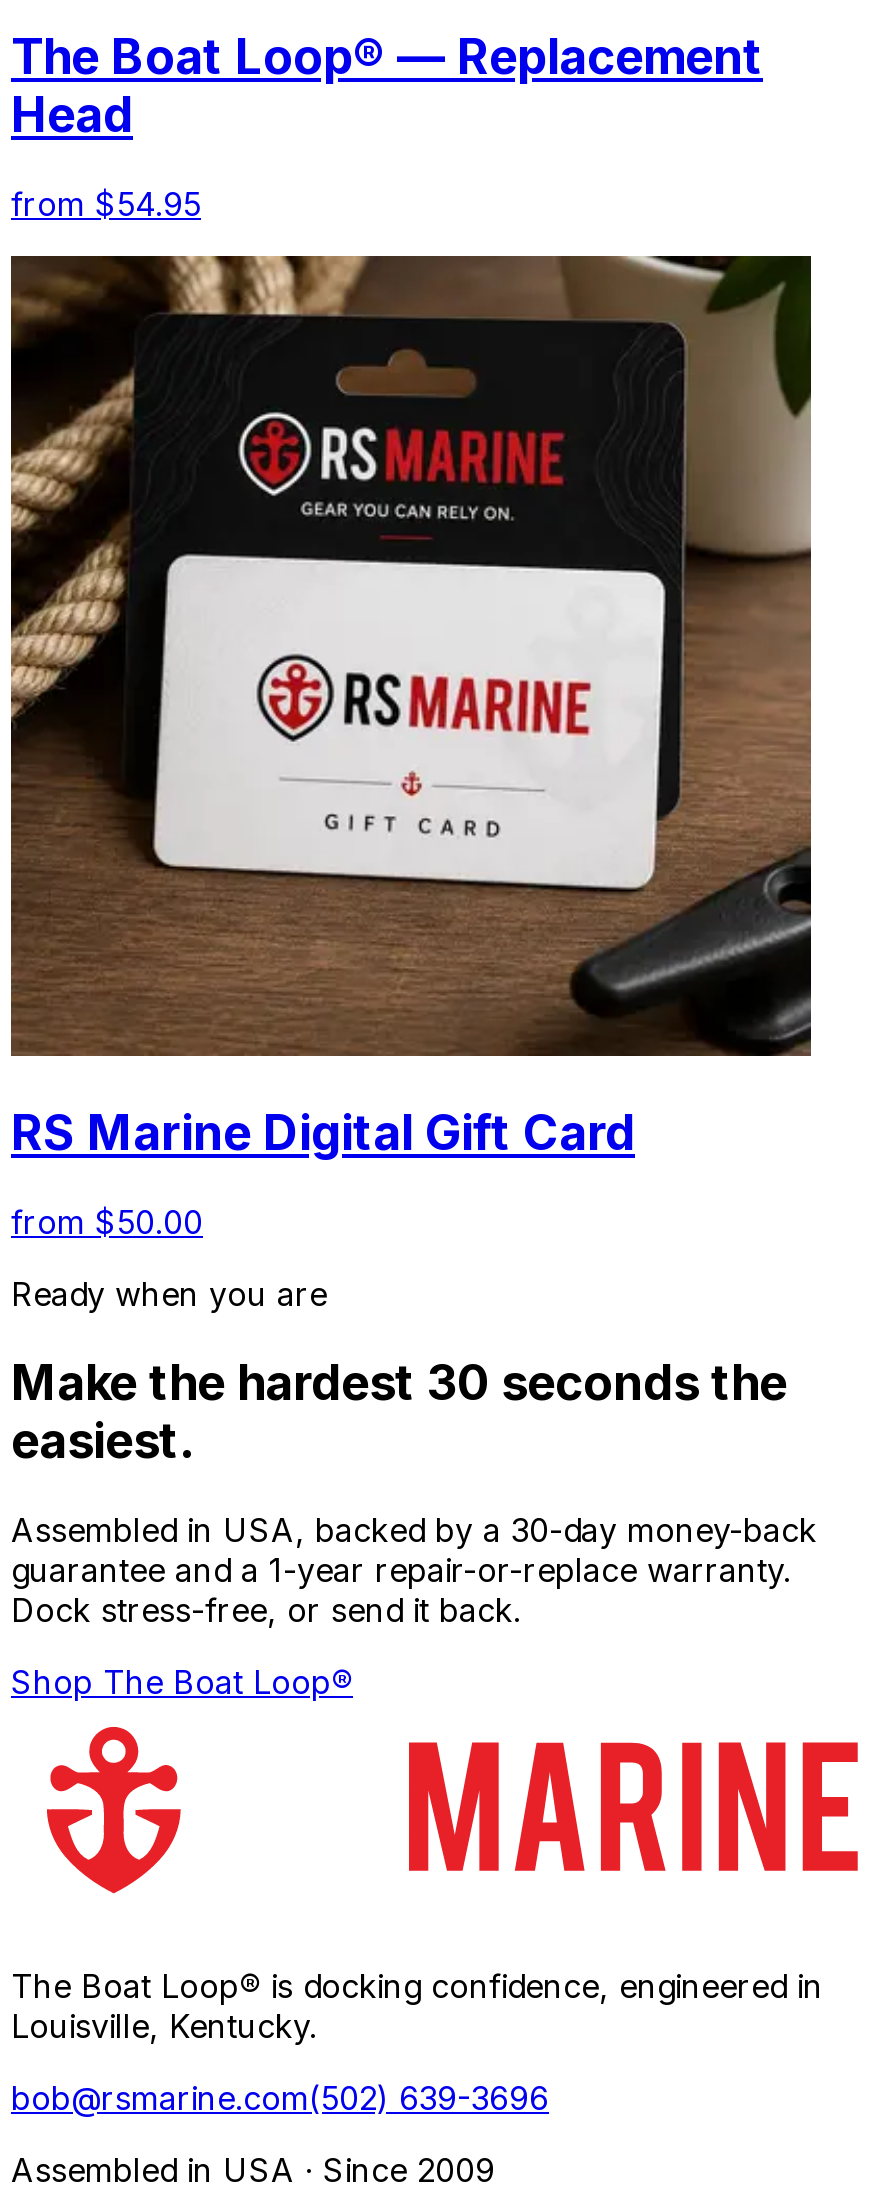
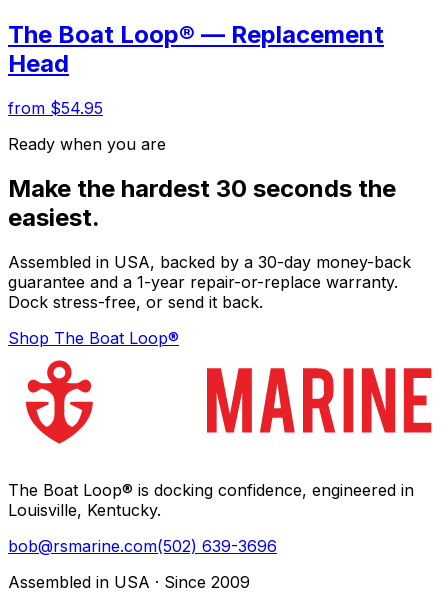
- [image]
- RS Marine Digital Gift Card
- from $50.00
